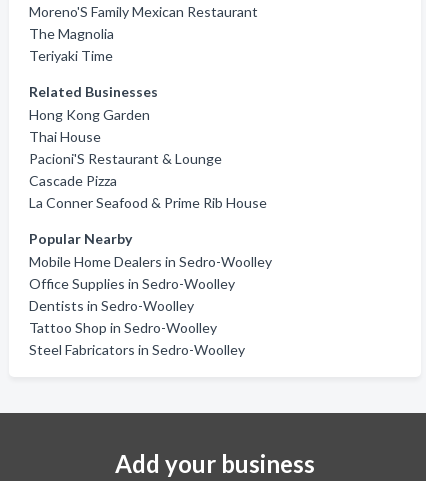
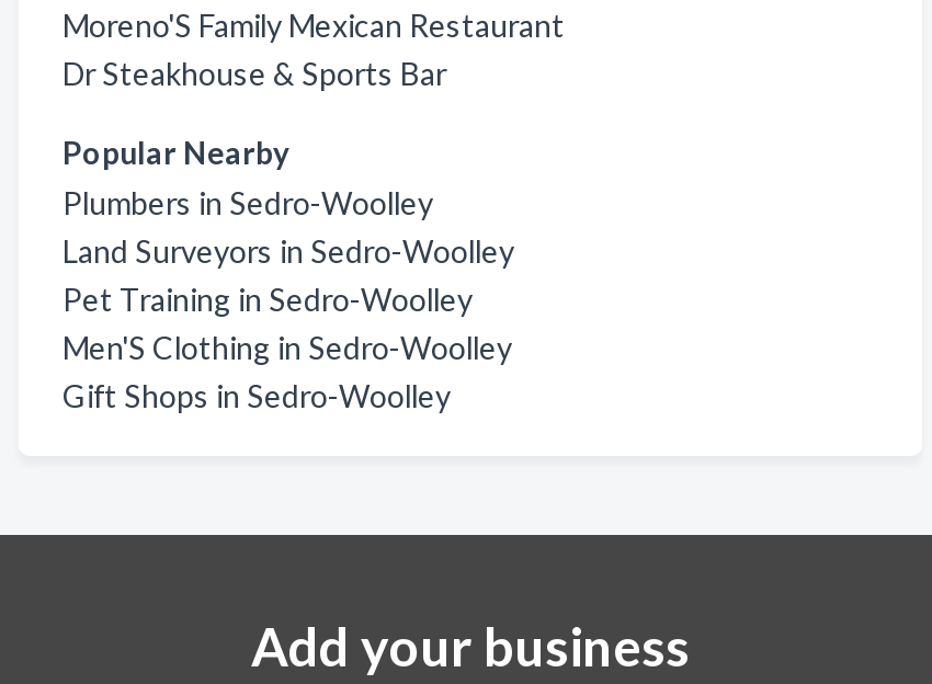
- The Magnolia
- Teriyaki Time
- Related Businesses
- Hong Kong Garden
- Thai House
- Pacioni'S Restaurant & Lounge
- Cascade Pizza
- La Conner Seafood & Prime Rib House
+ Dr Steakhouse & Sports Bar

- Mobile Home Dealers in Sedro-Woolley
- Office Supplies in Sedro-Woolley
- Dentists in Sedro-Woolley
- Tattoo Shop in Sedro-Woolley
- Steel Fabricators in Sedro-Woolley
+ Plumbers in Sedro-Woolley
+ Land Surveyors in Sedro-Woolley
+ Pet Training in Sedro-Woolley
+ Men'S Clothing in Sedro-Woolley
+ Gift Shops in Sedro-Woolley
